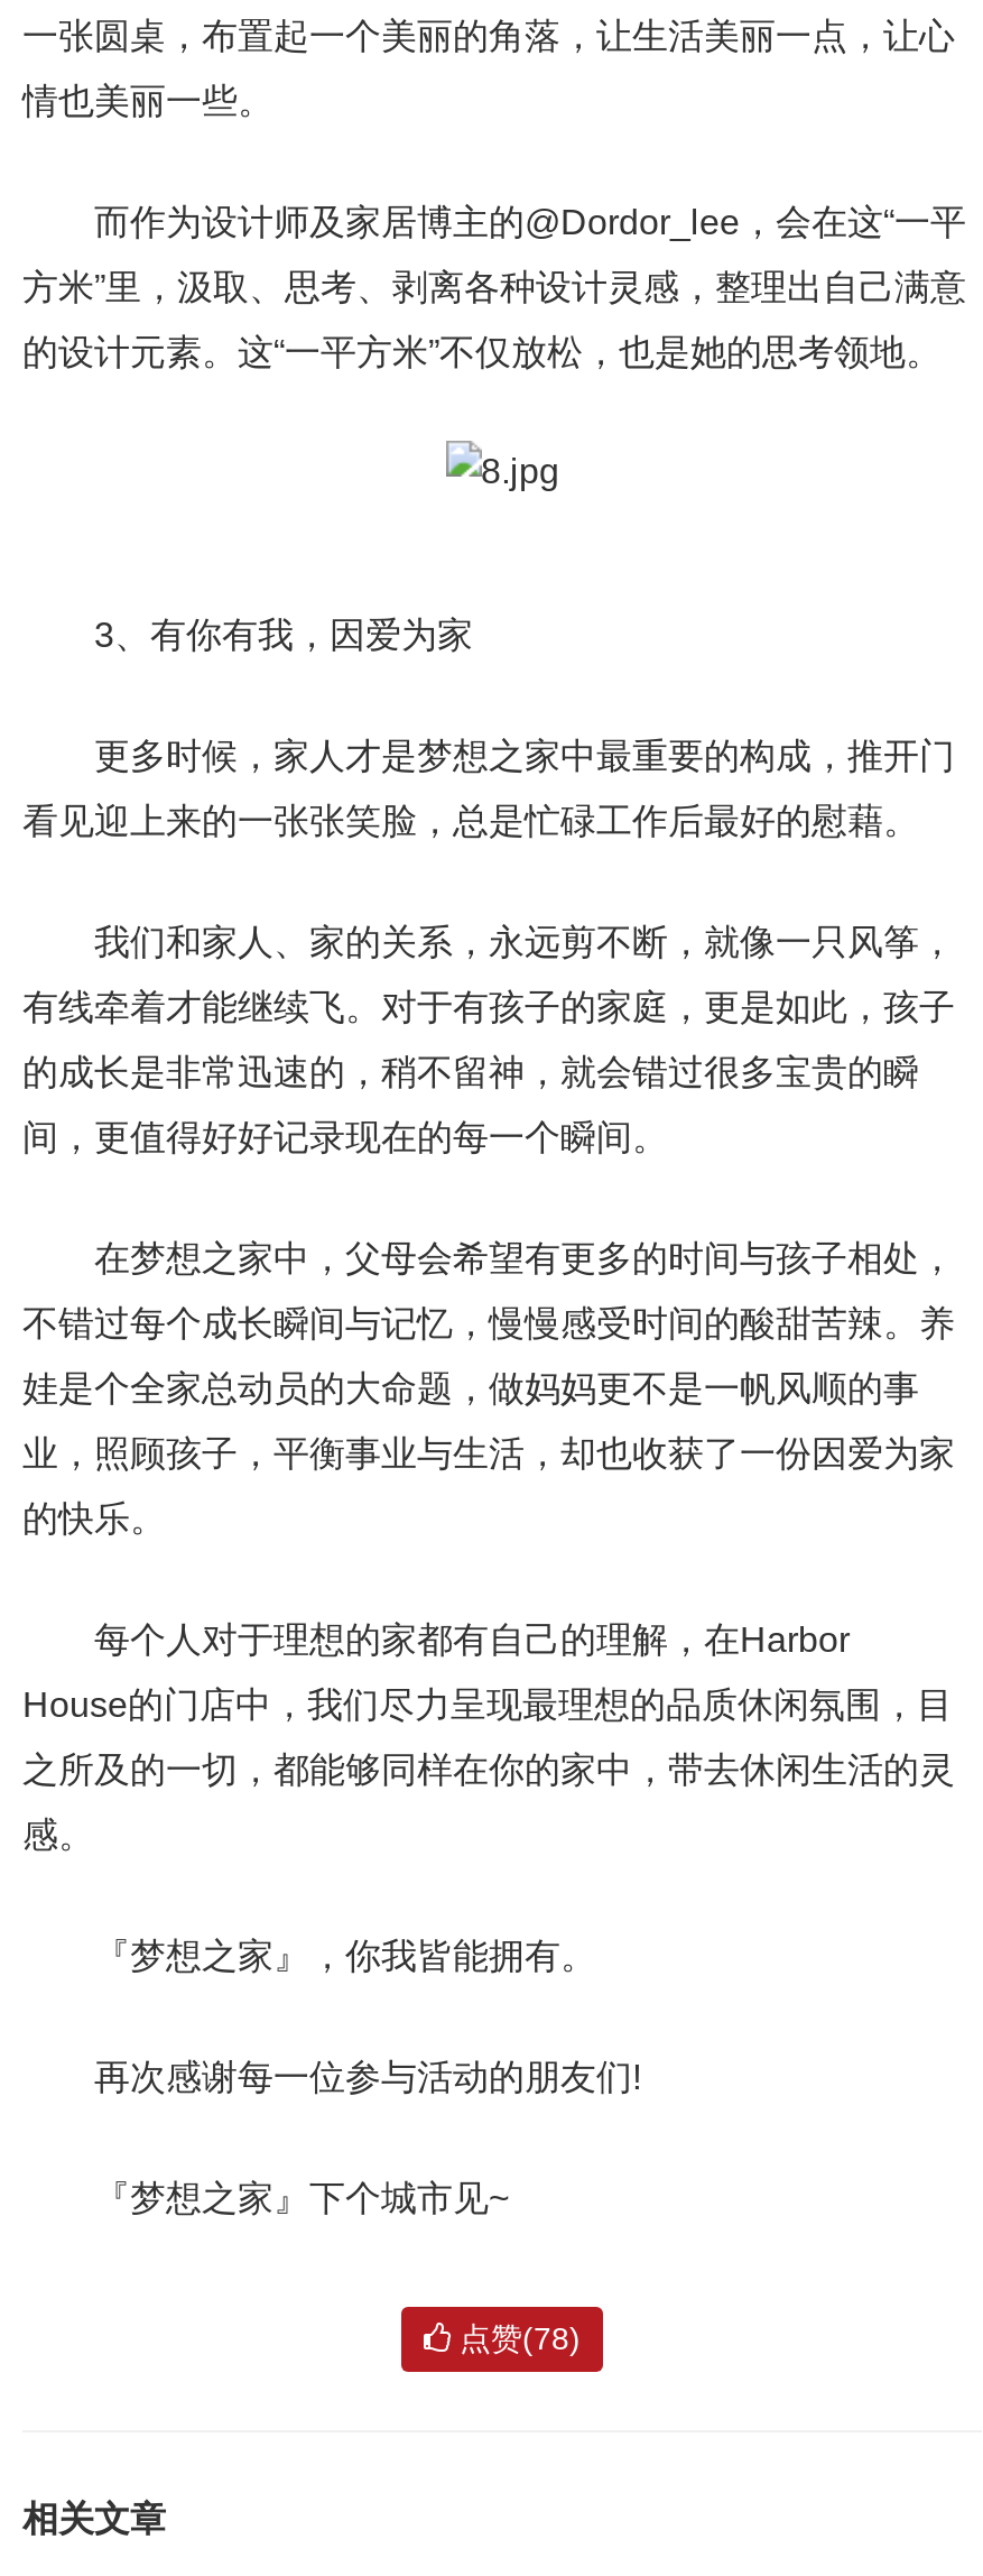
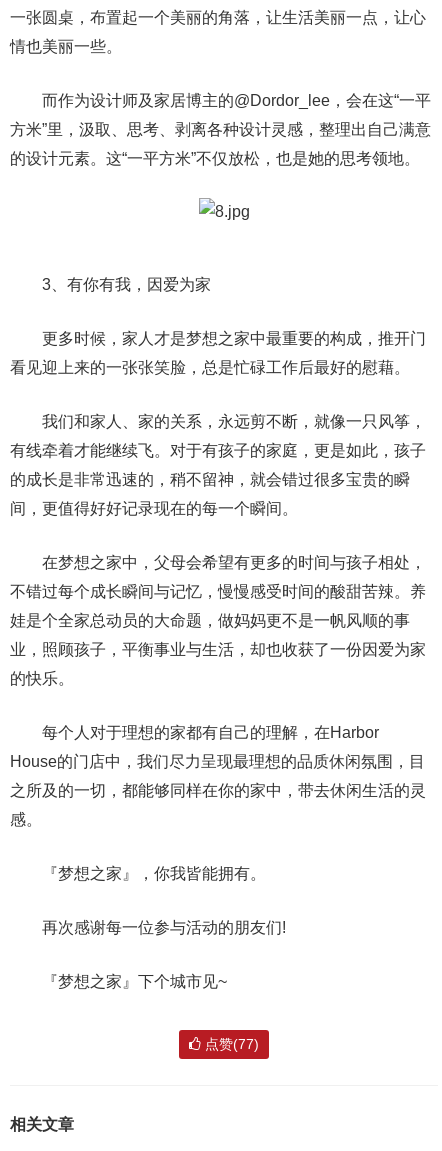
- 点赞(78)
+ 点赞(77)
